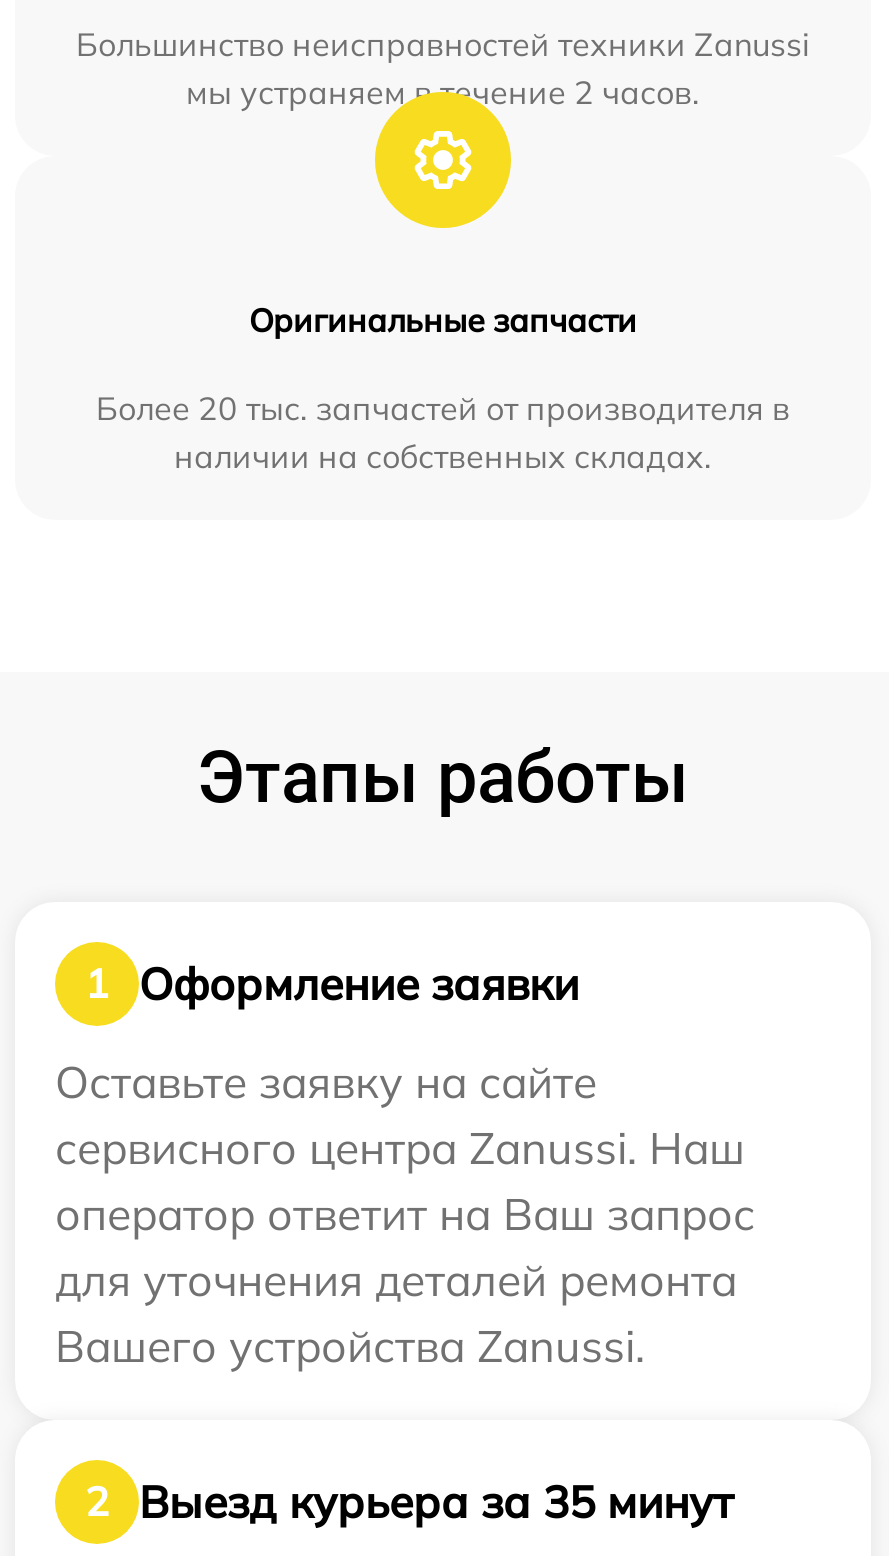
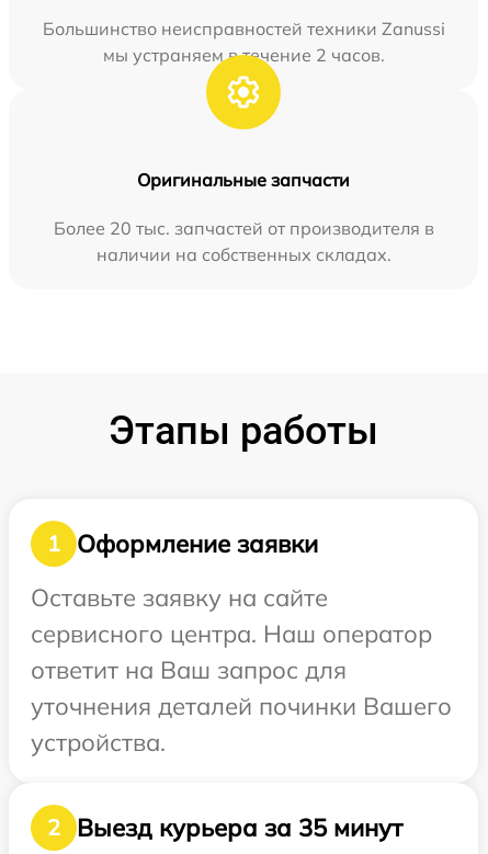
- сервисного центра Zanussi. Наш
- оператор ответит на Ваш запрос
- для уточнения деталей ремонта
- Вашего устройства Zanussi.
+ сервисного центра. Наш оператор
+ ответит на Ваш запрос для
+ уточнения деталей починки Вашего
+ устройства.
